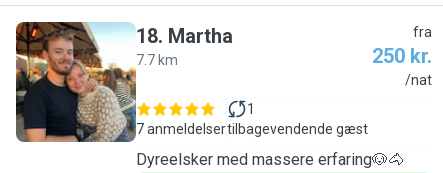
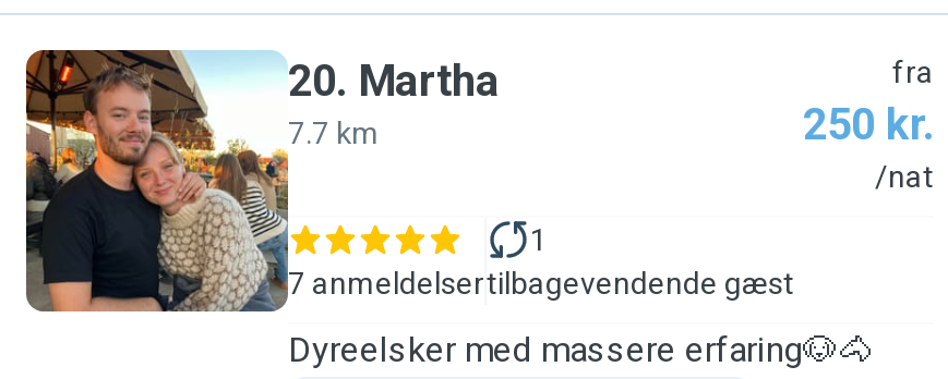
- 18. Martha
+ 20. Martha
